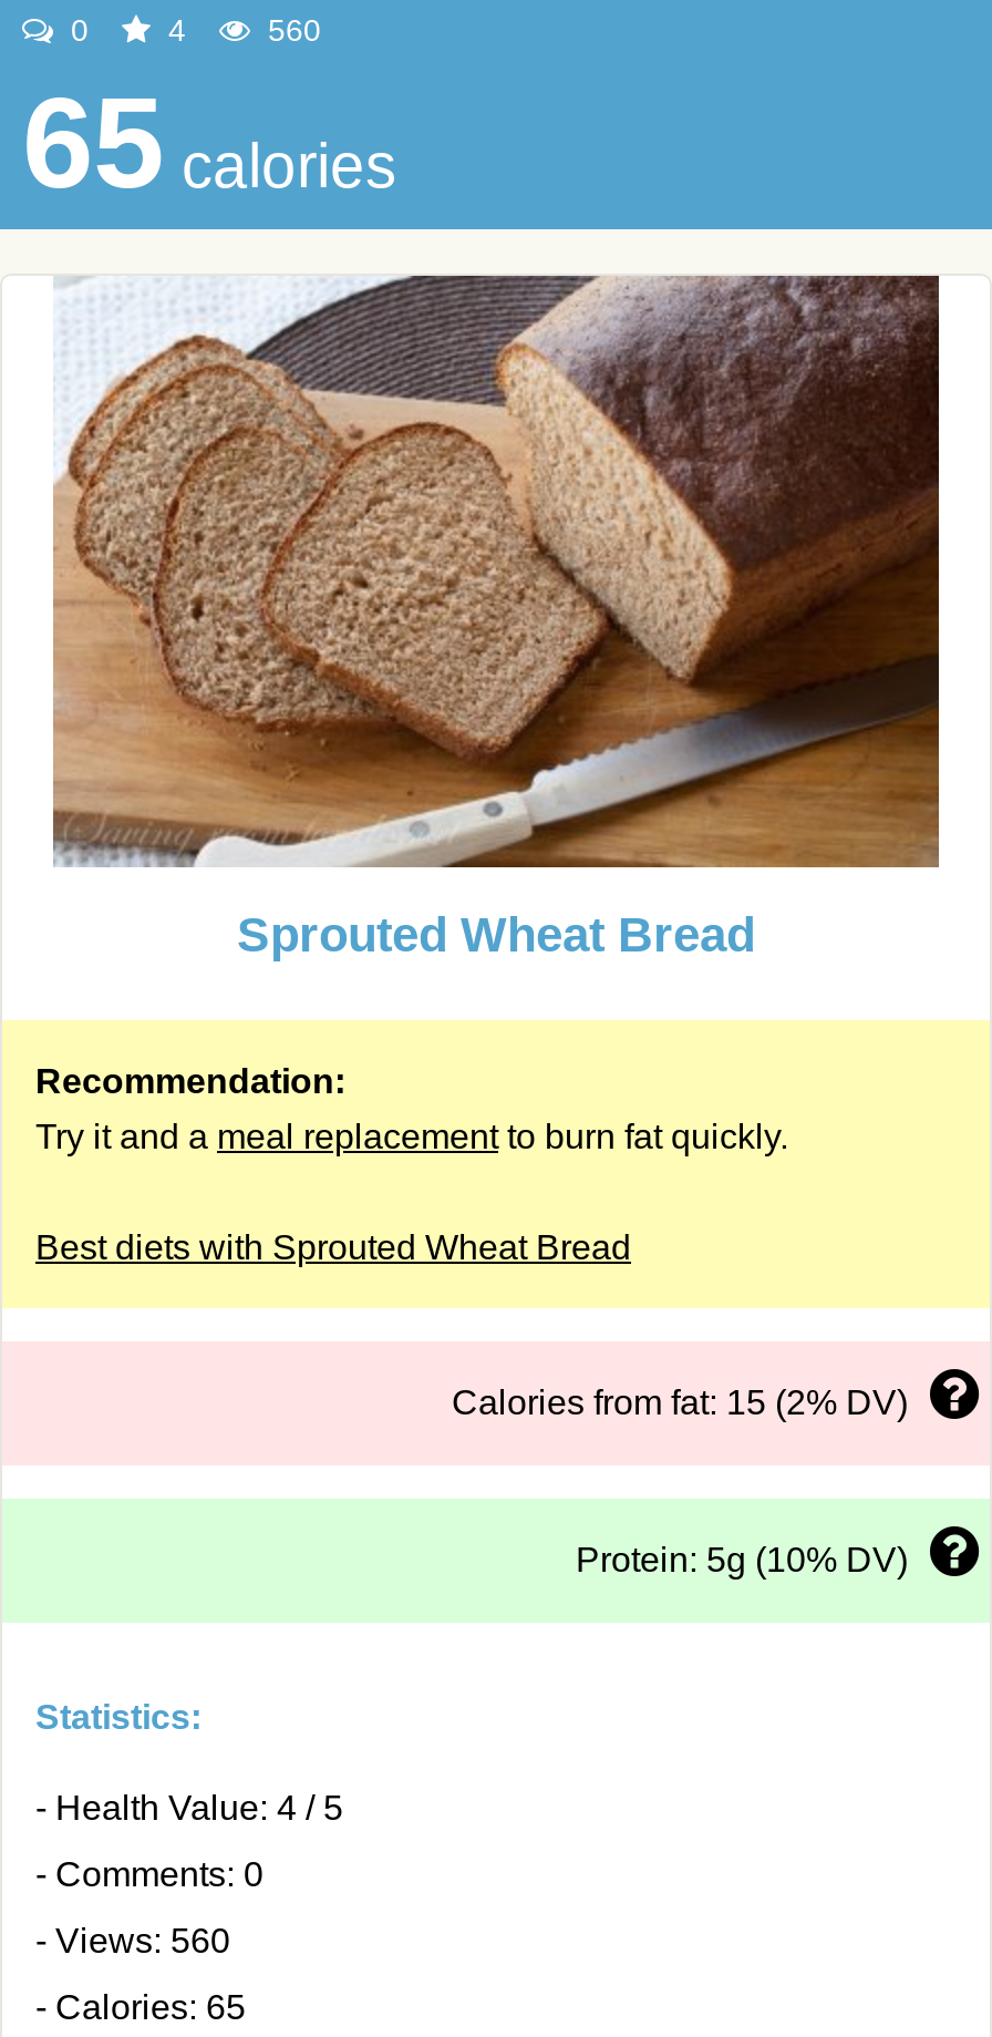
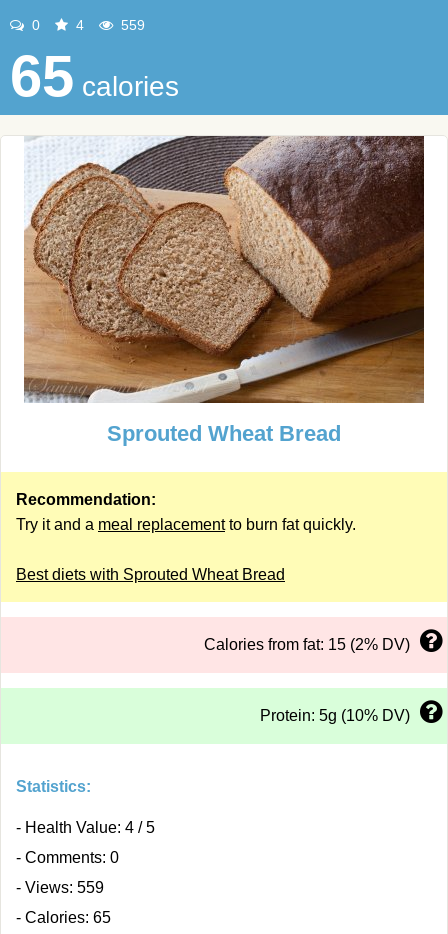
- 560
+ 559

- - Views: 560
+ - Views: 559
